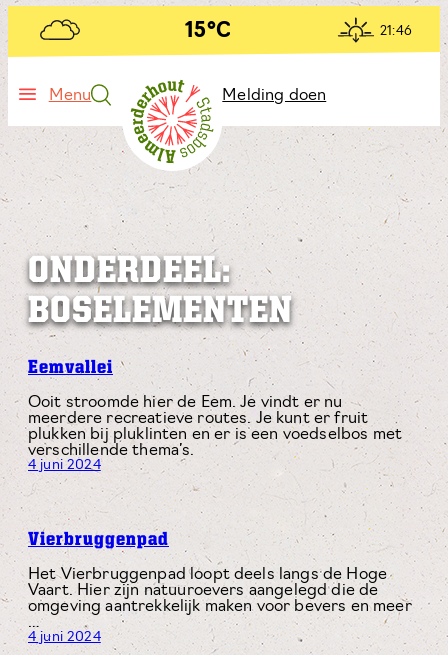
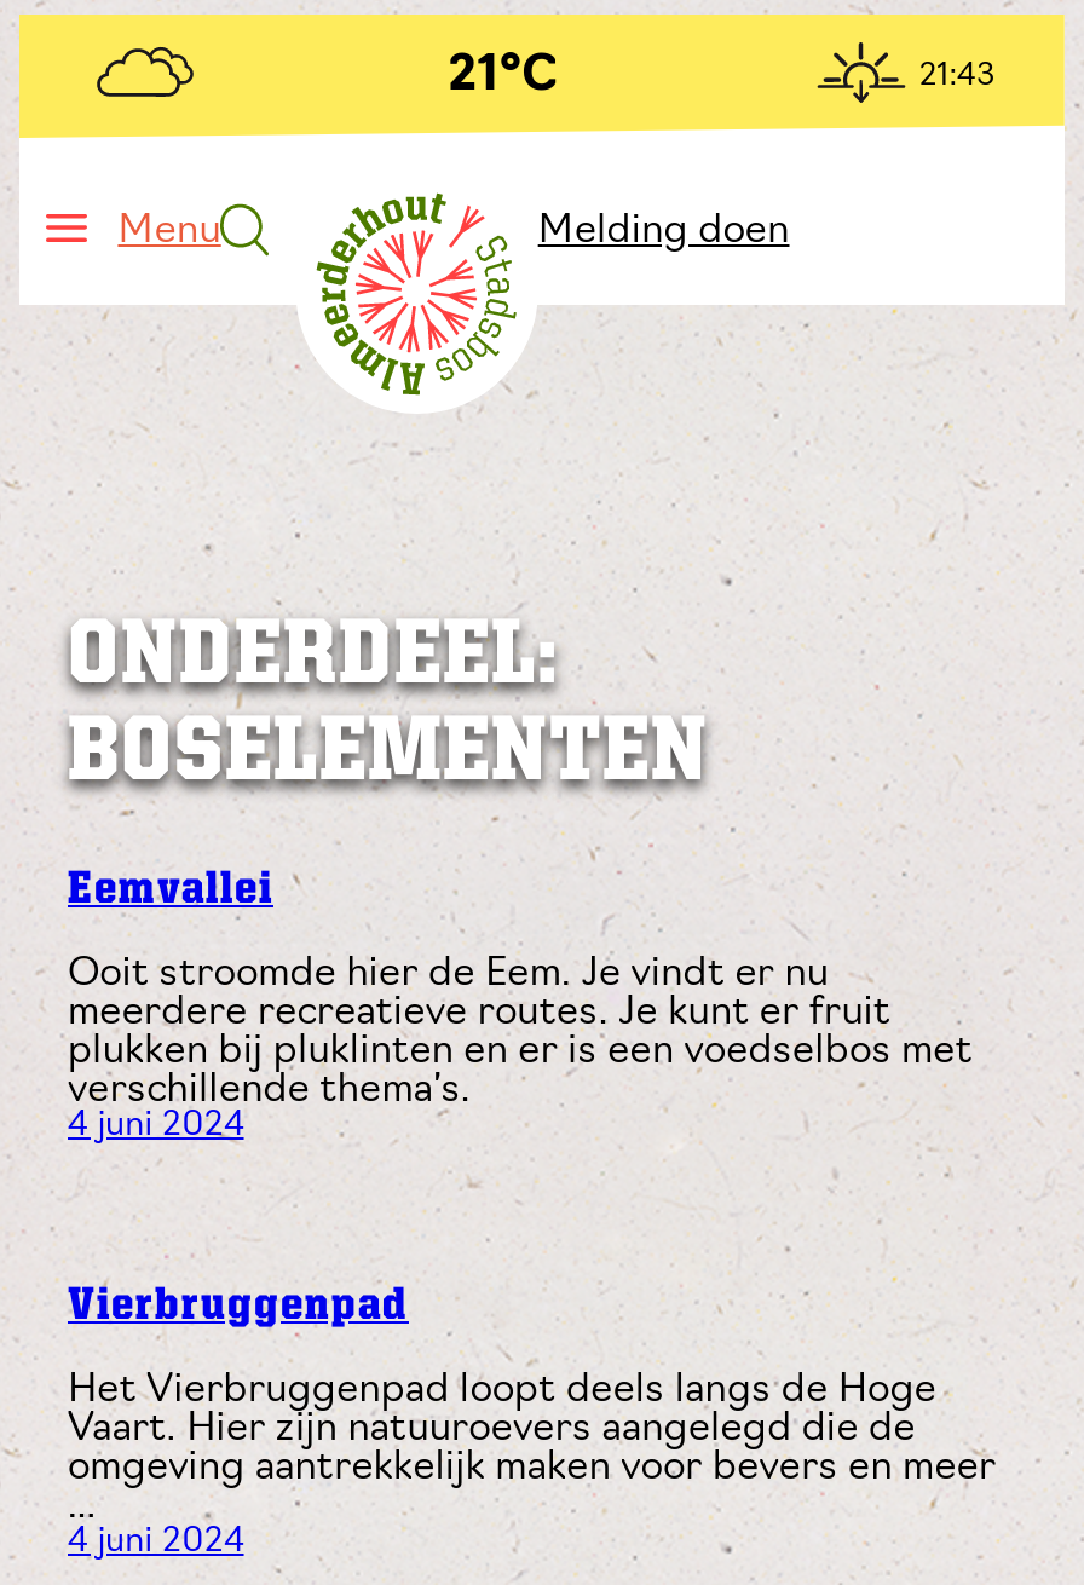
- 15°C
- 21:46
+ 21°C
+ 21:43
